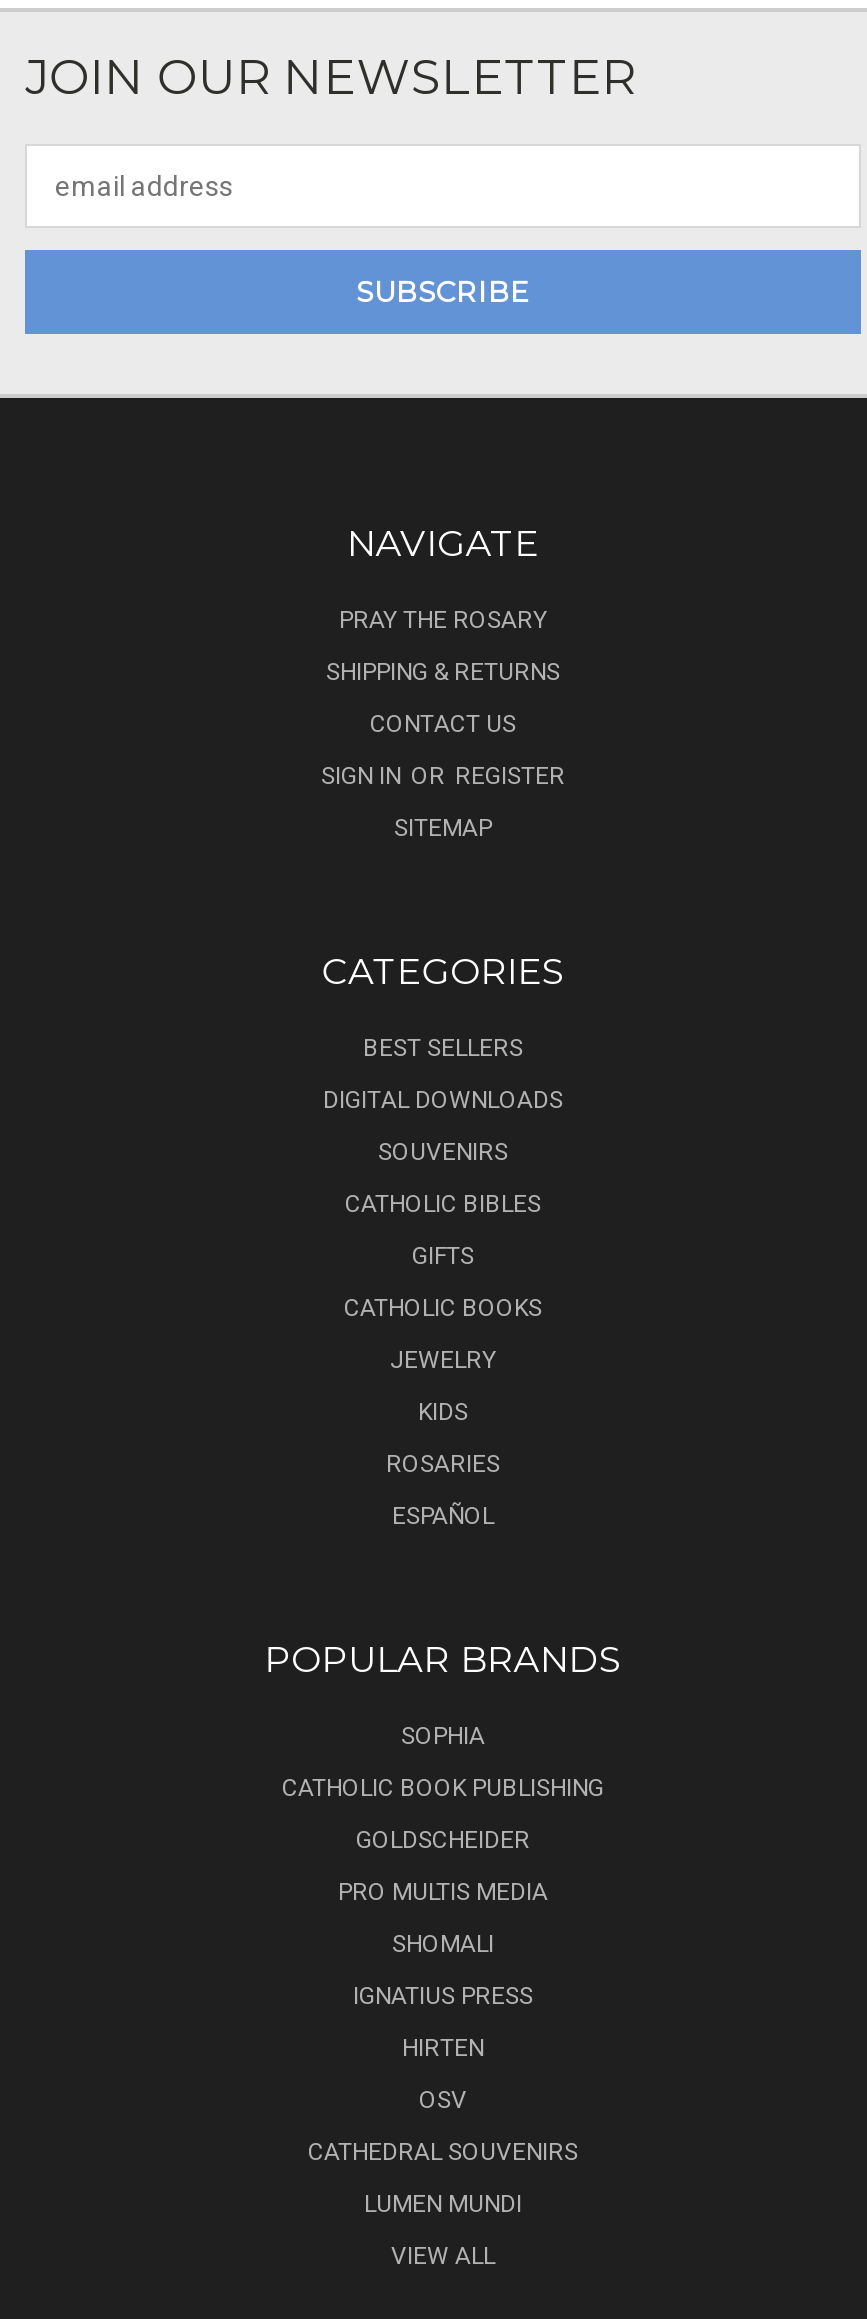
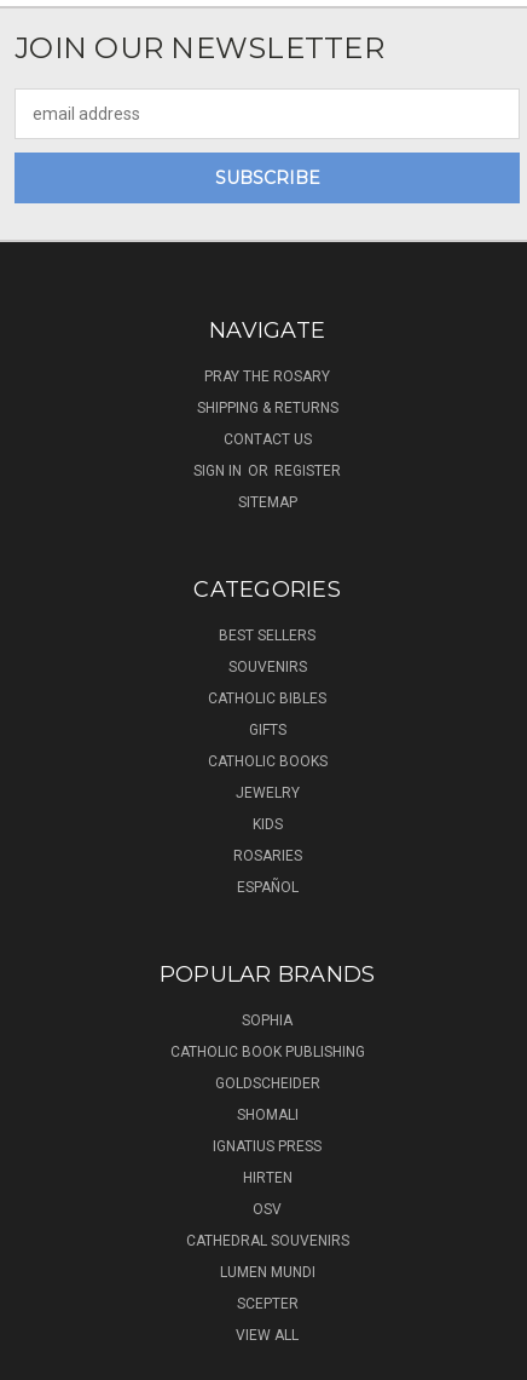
- DIGITAL DOWNLOADS

- PRO MULTIS MEDIA

moved up: SHOMALI | IGNATIUS PRESS | HIRTEN | OSV | CATHEDRAL SOUVENIRS | LUMEN MUNDI

+ SCEPTER
